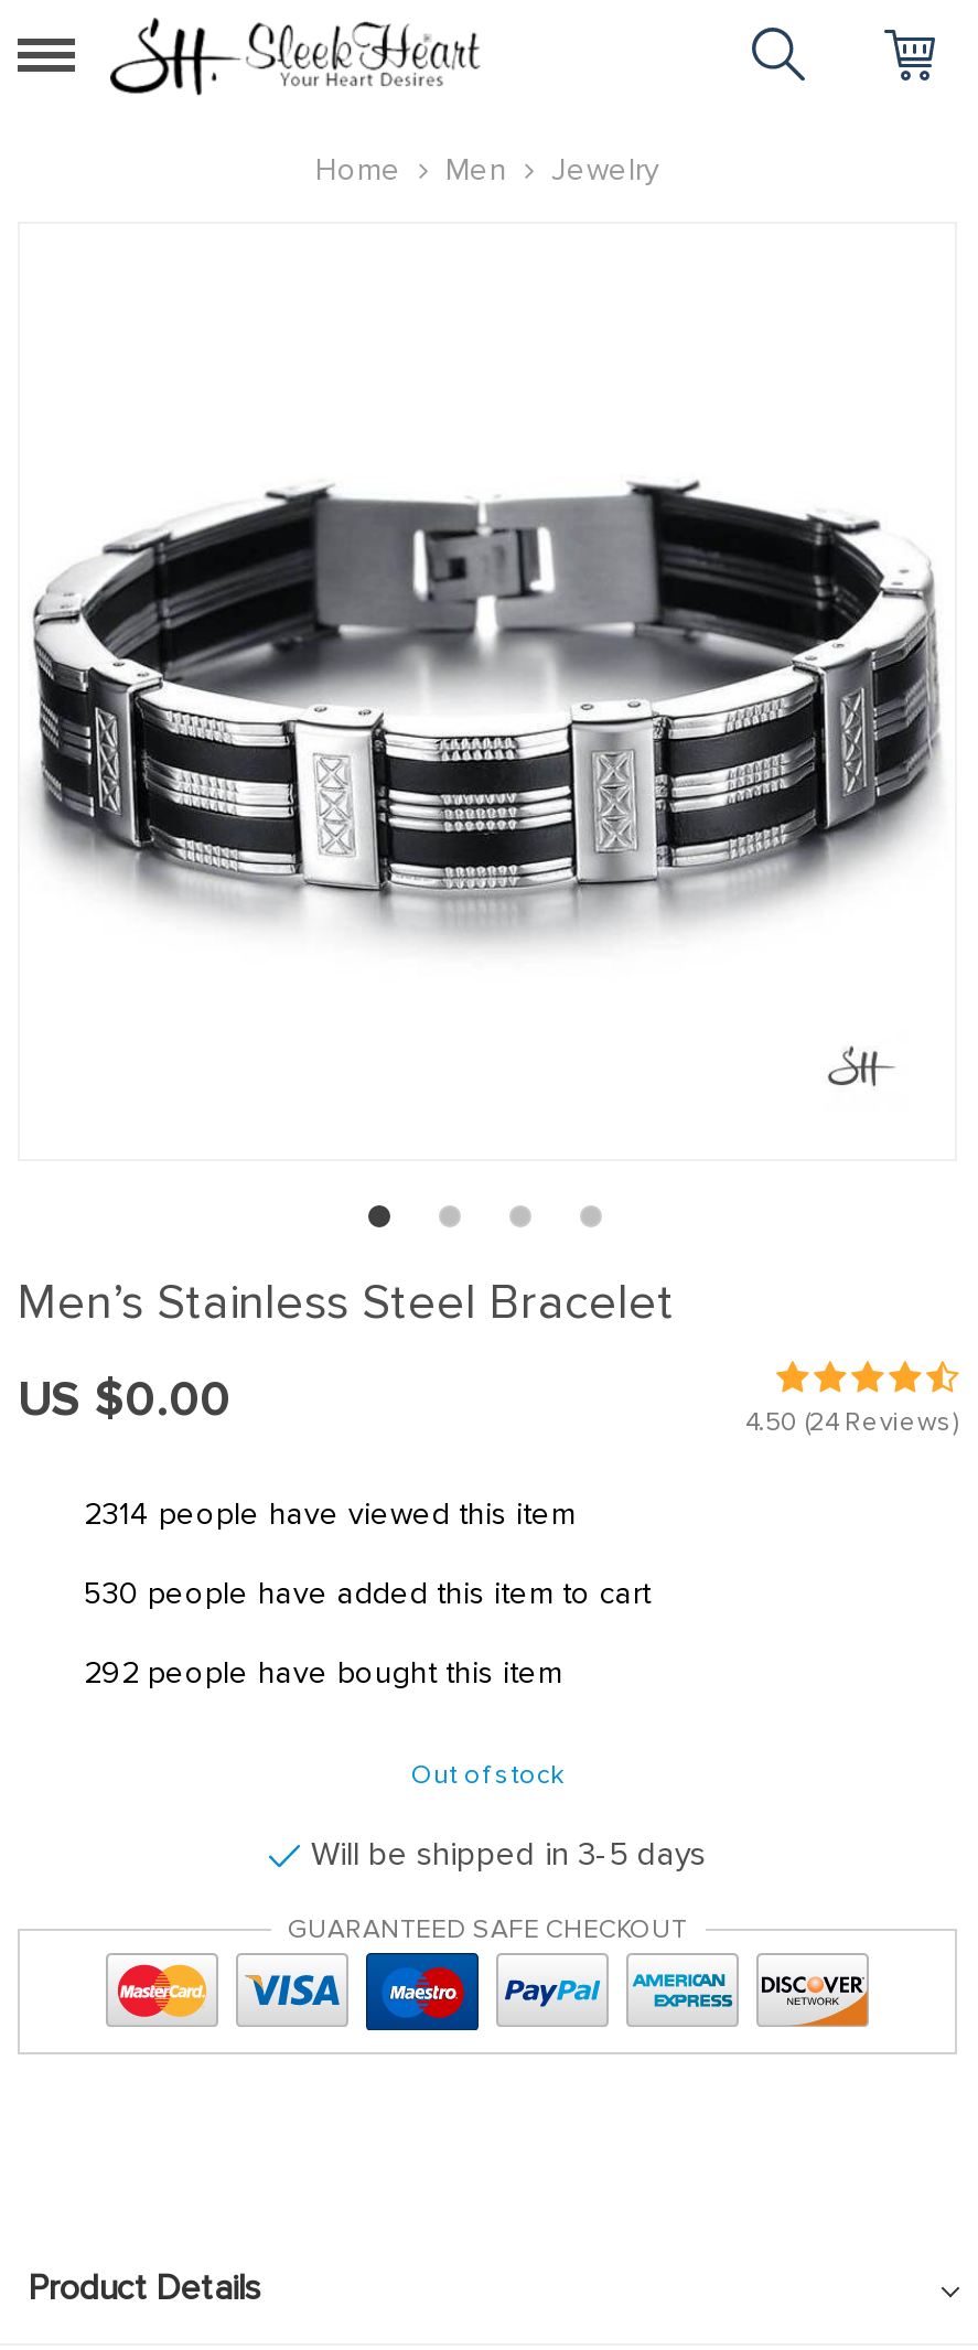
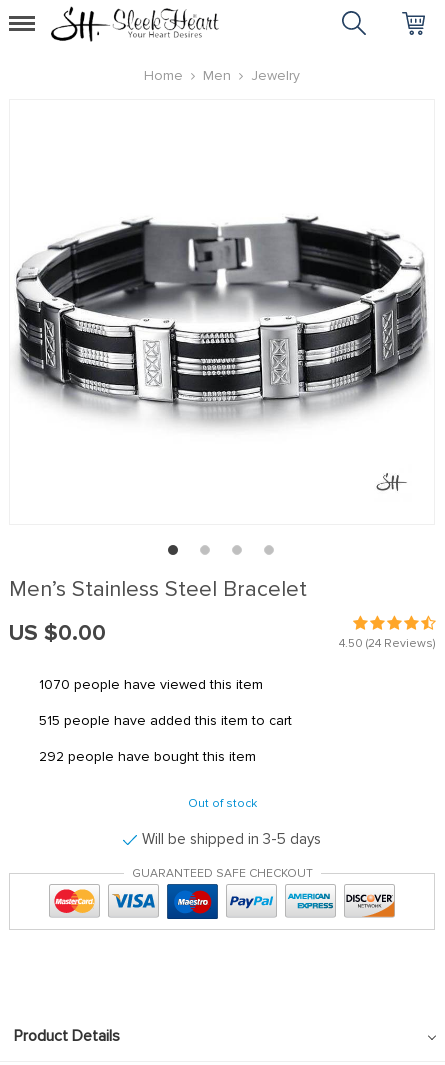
- 2314 people have viewed this item
+ 1070 people have viewed this item

- 530 people have added this item to cart
+ 515 people have added this item to cart
